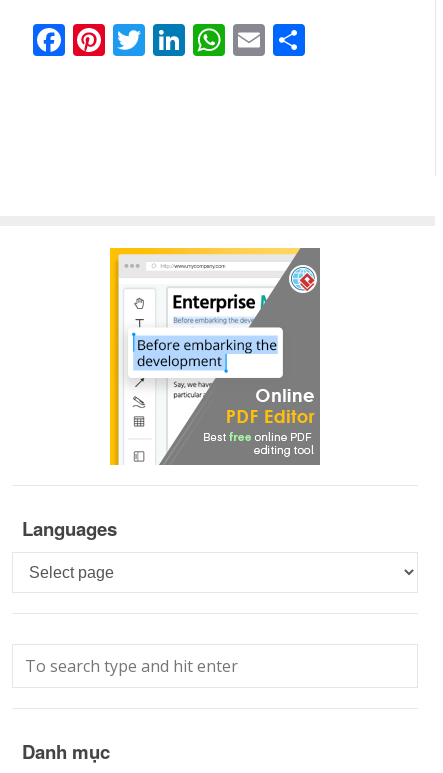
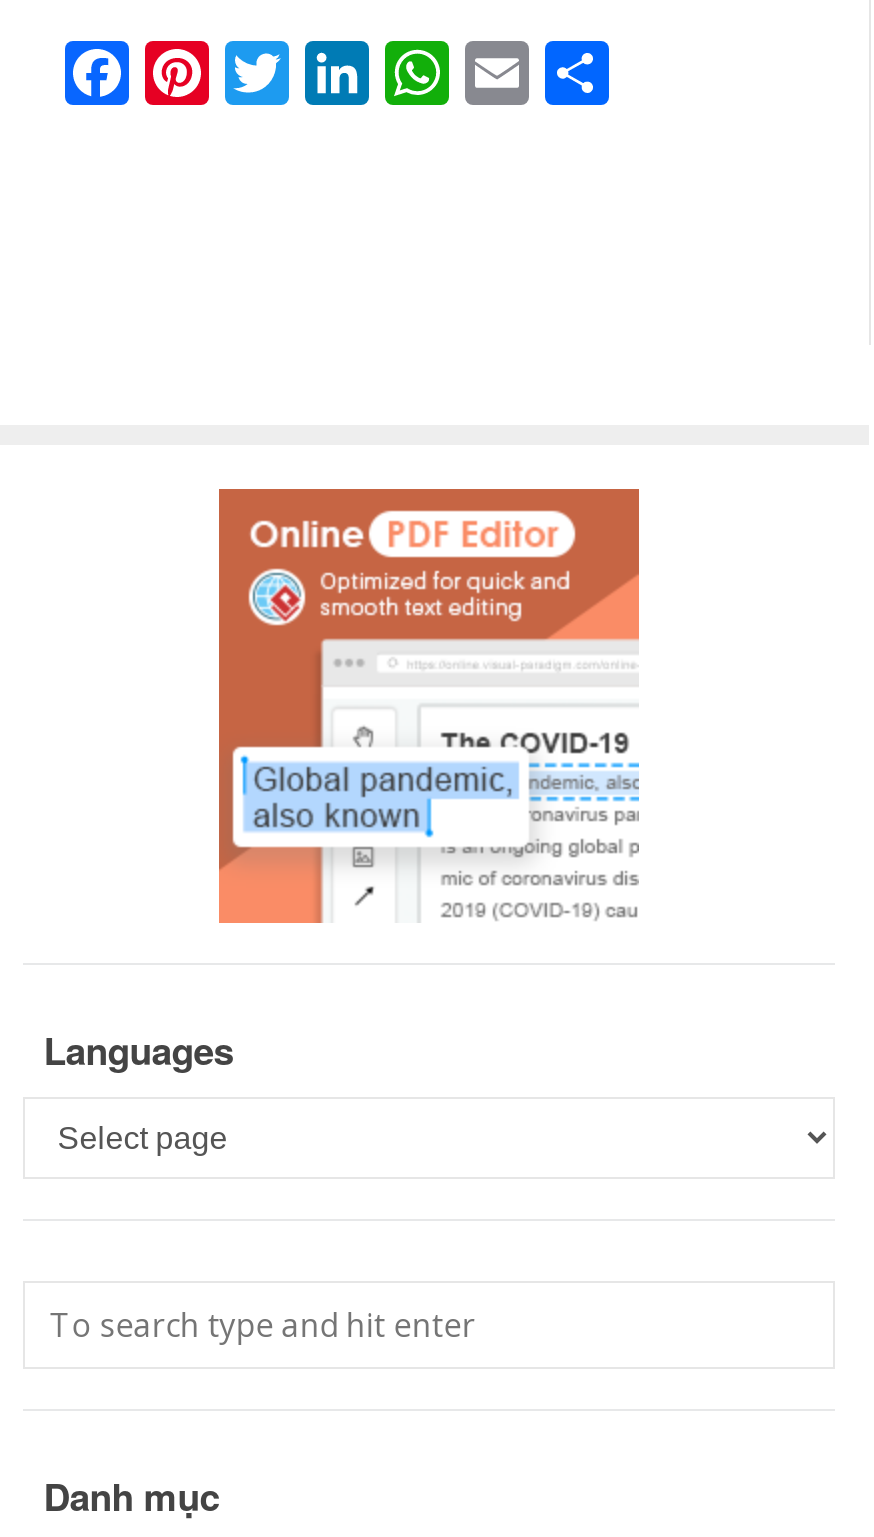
- [image]
+ [image]
